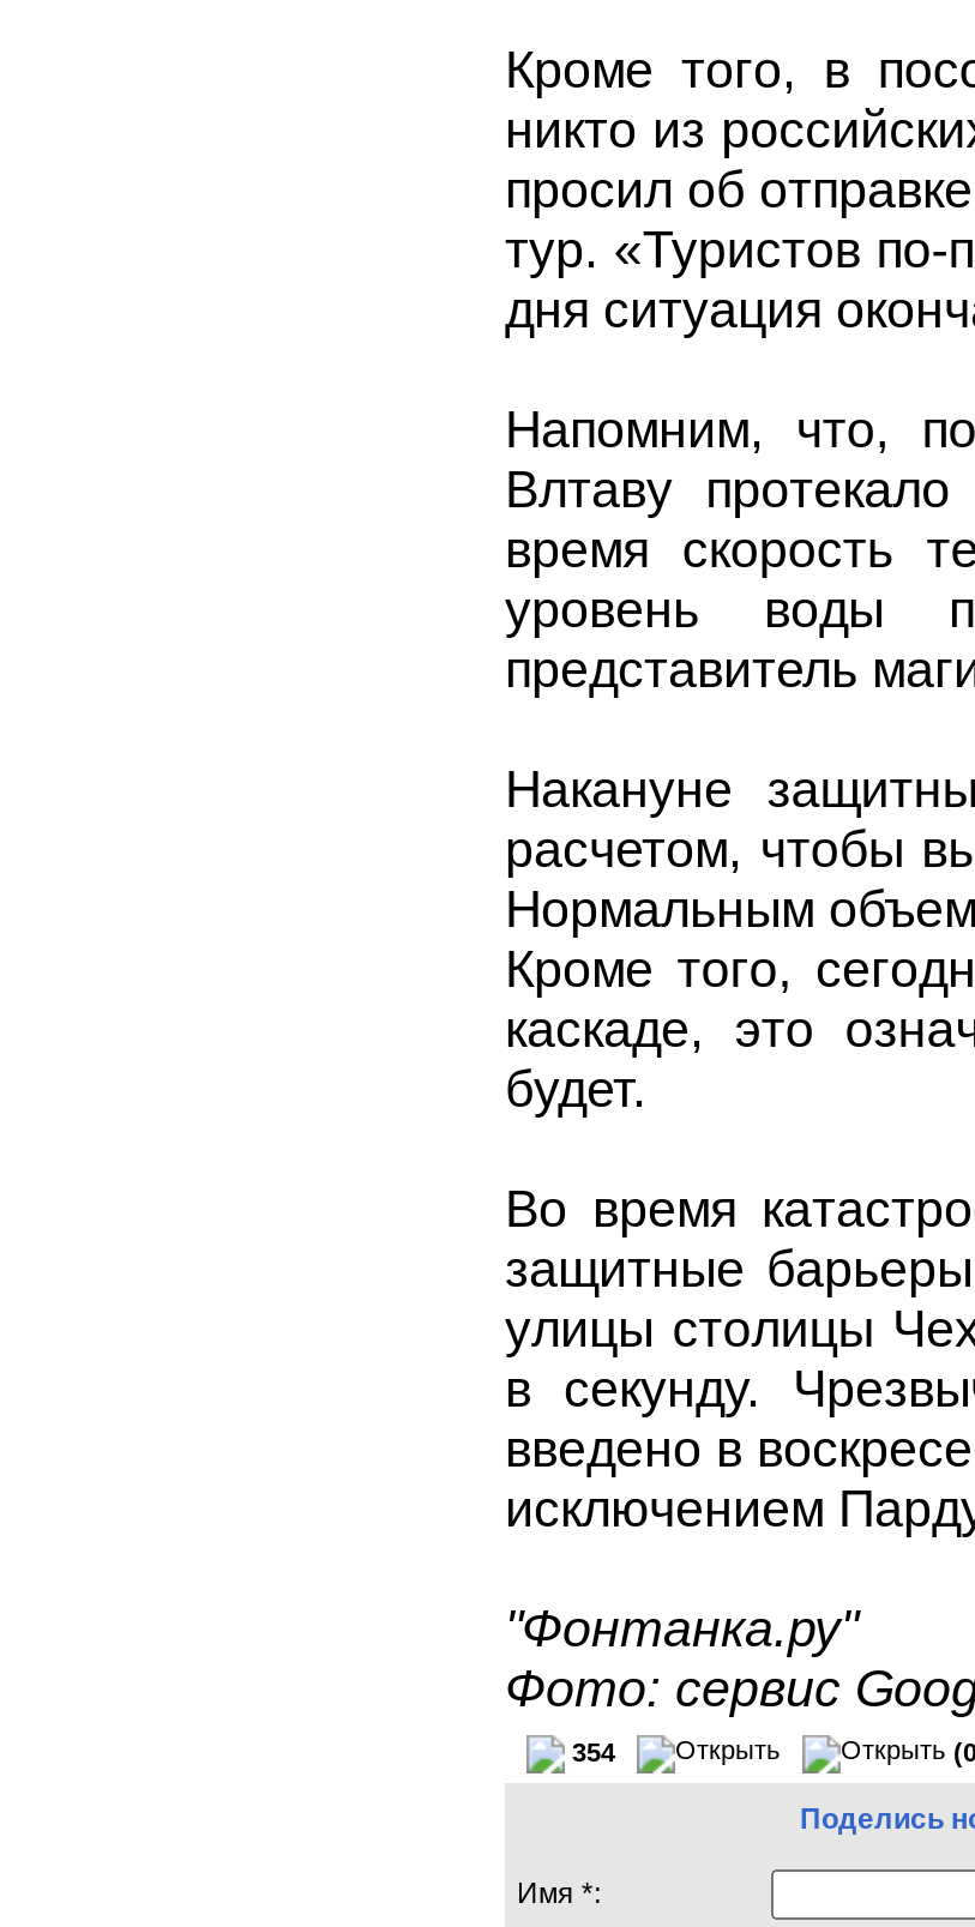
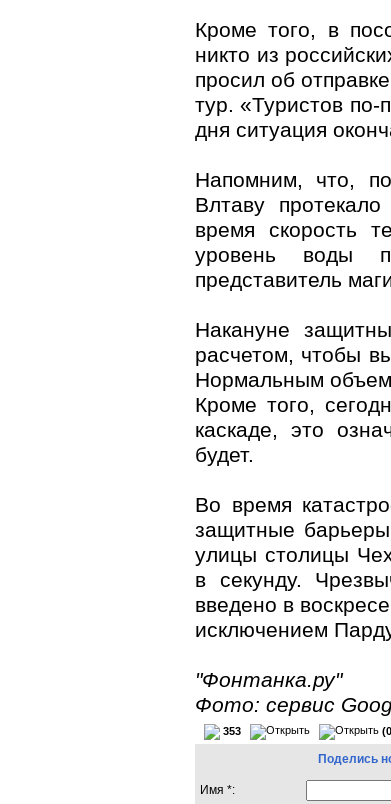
- 354
+ 353
